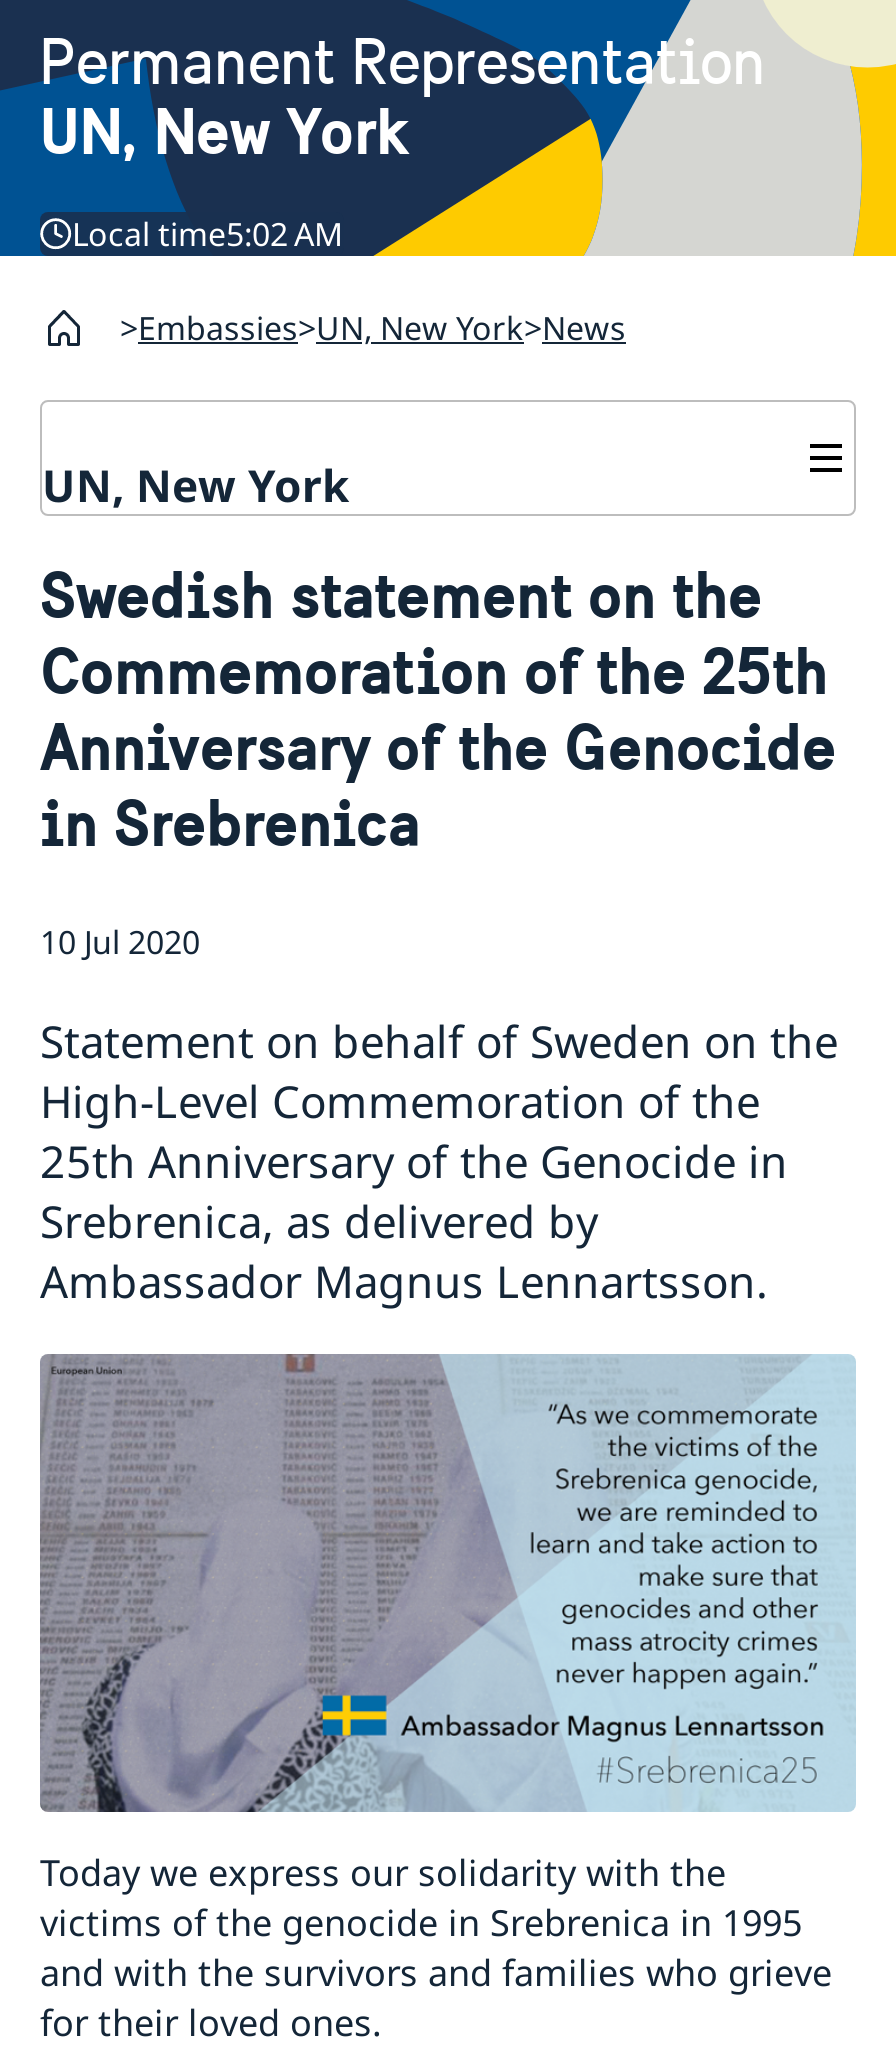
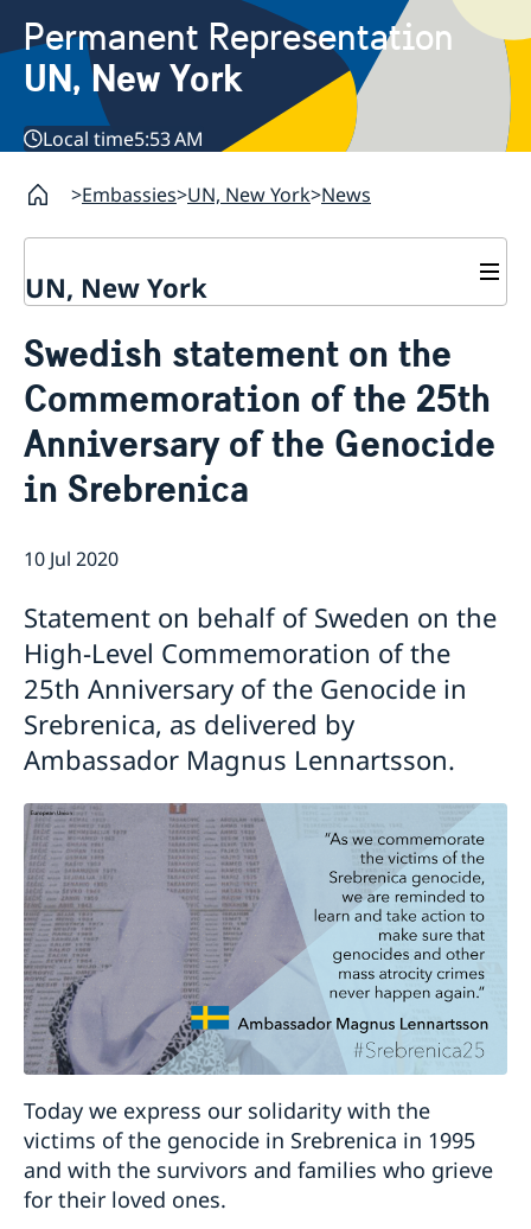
- Local time5:02 AM
+ Local time5:53 AM
